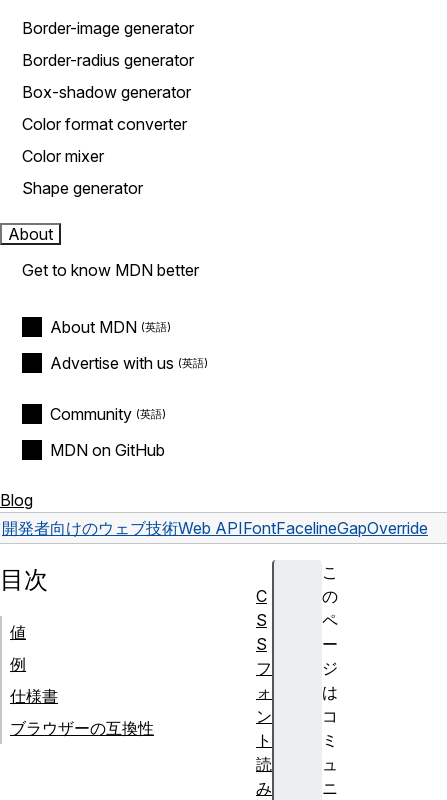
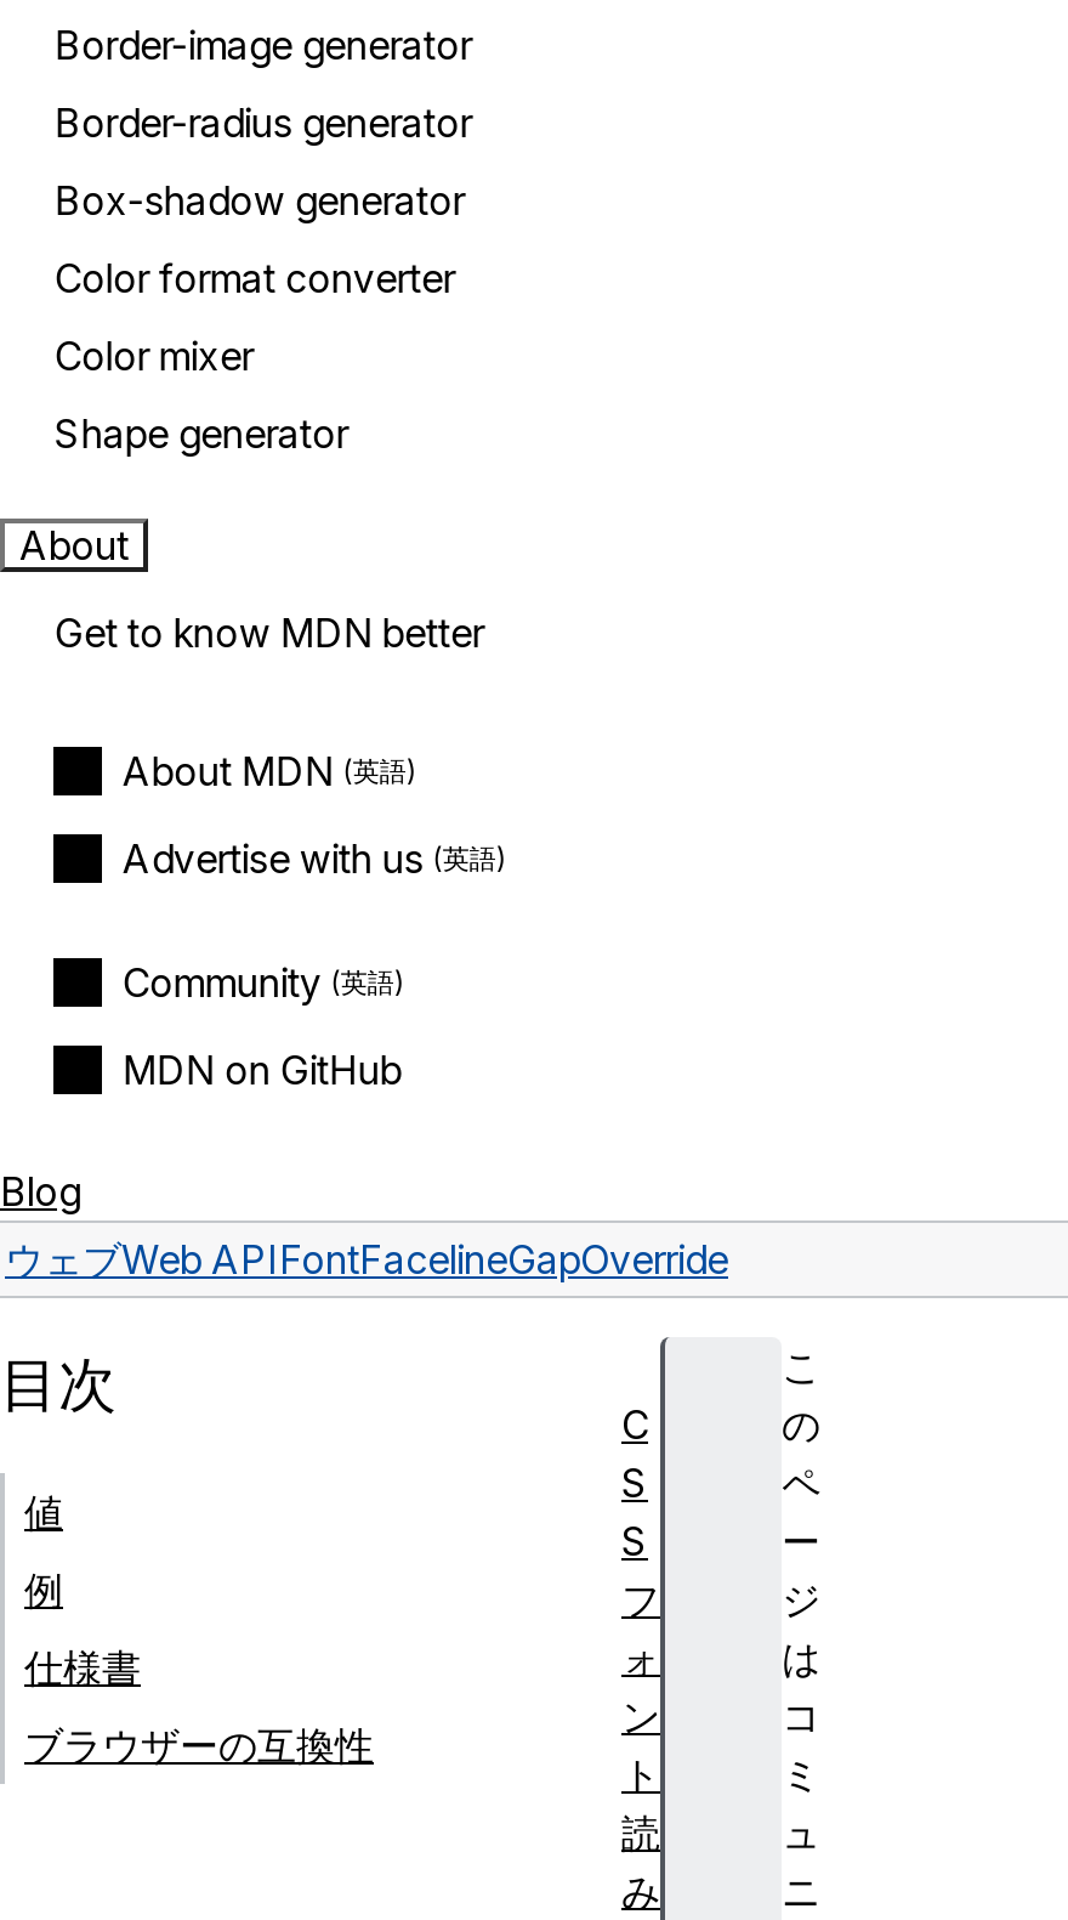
- 開発者向けのウェブ技術Web API FontFacelineGapOverride
+ ウェブWeb API FontFacelineGapOverride
